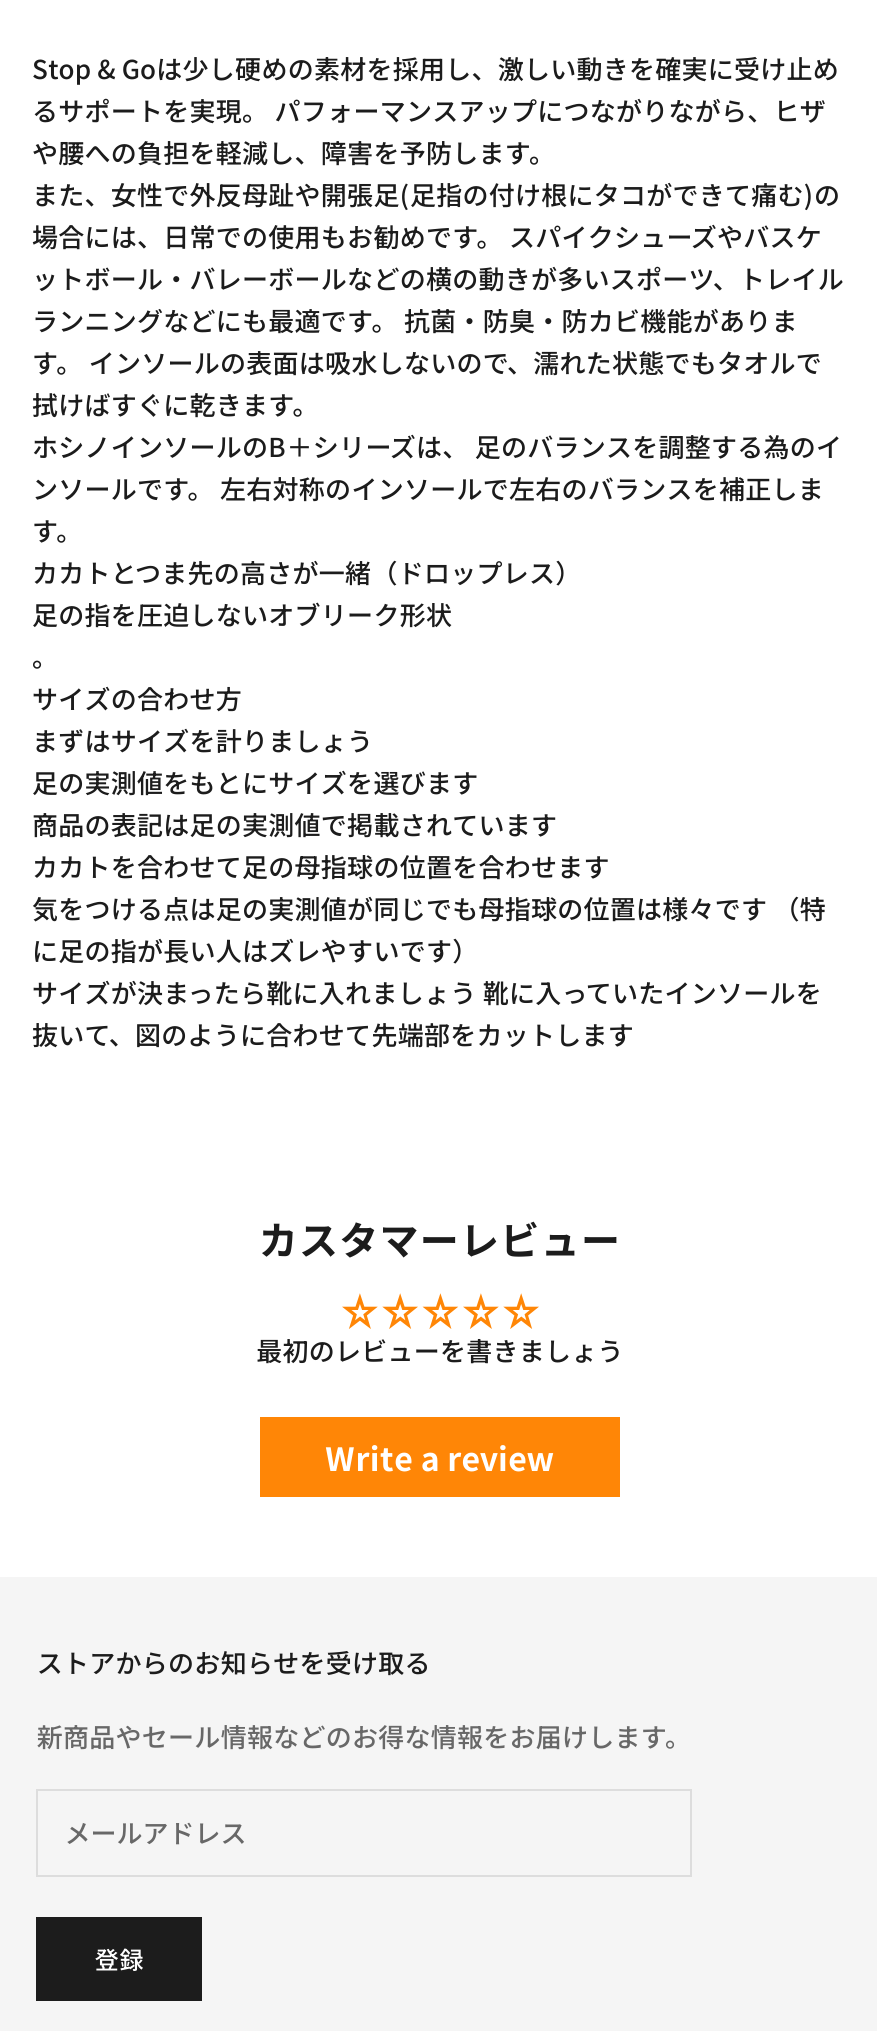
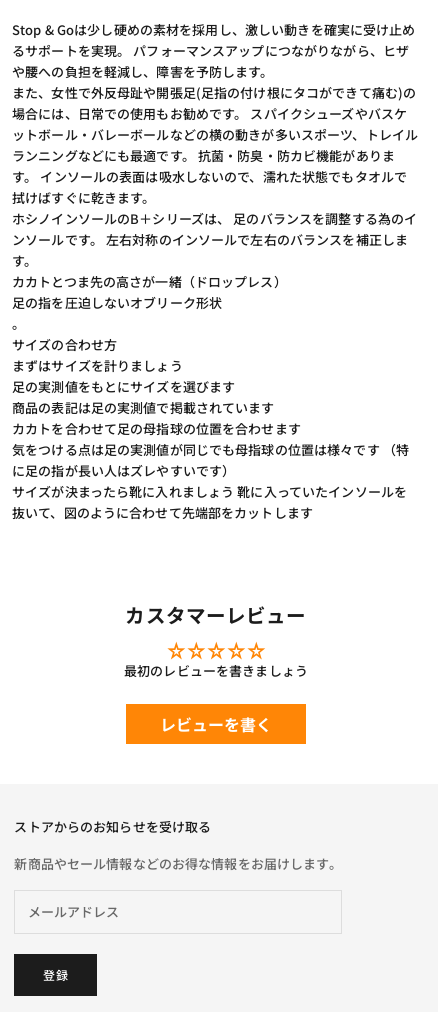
- Write a review
+ レビューを書く
